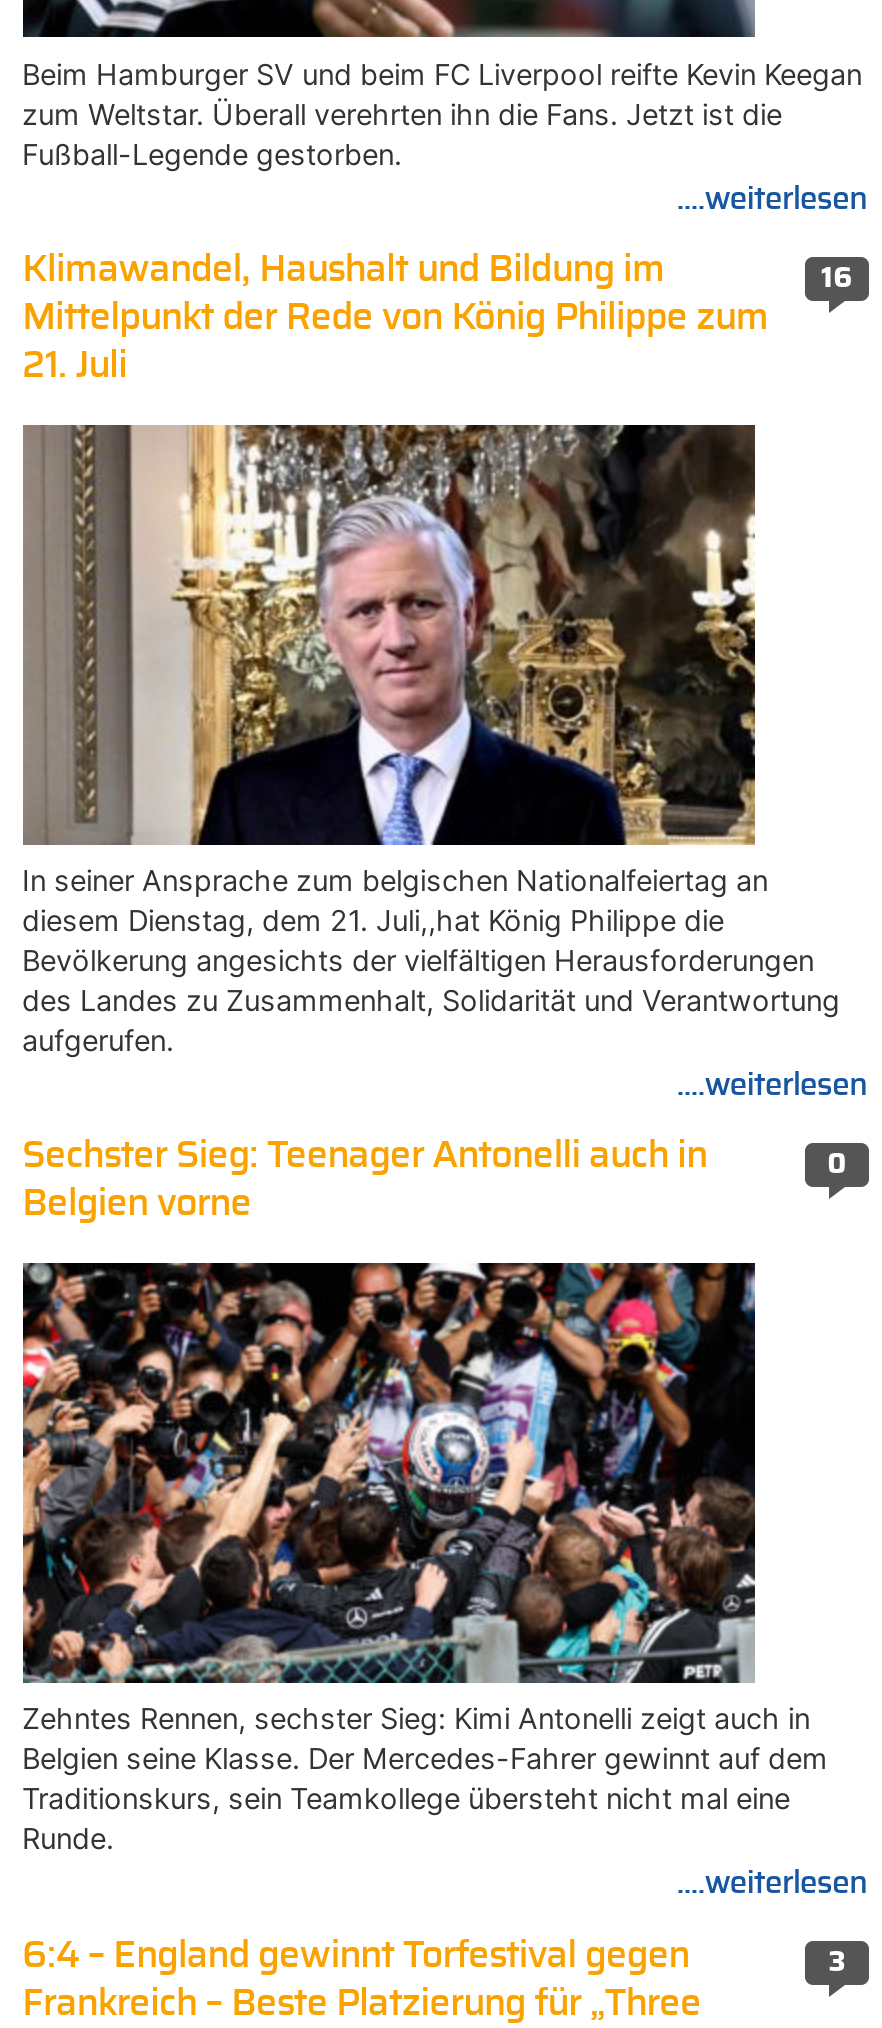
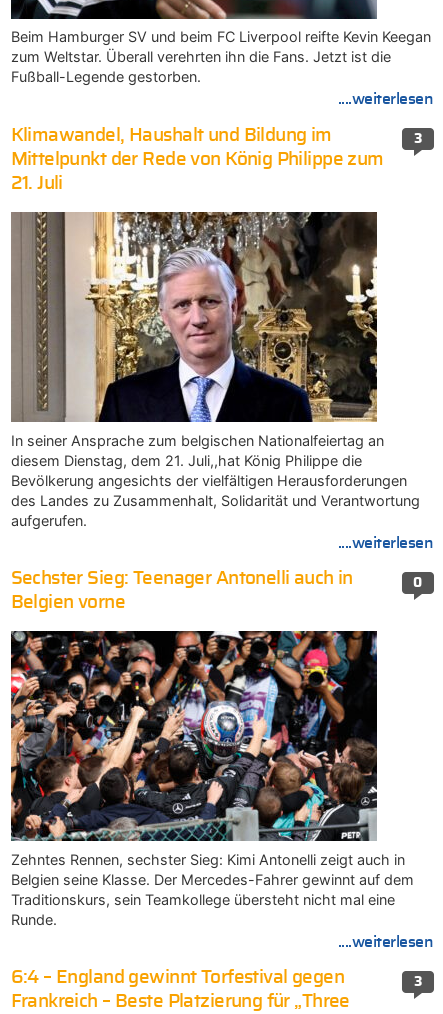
- 16
+ 3
